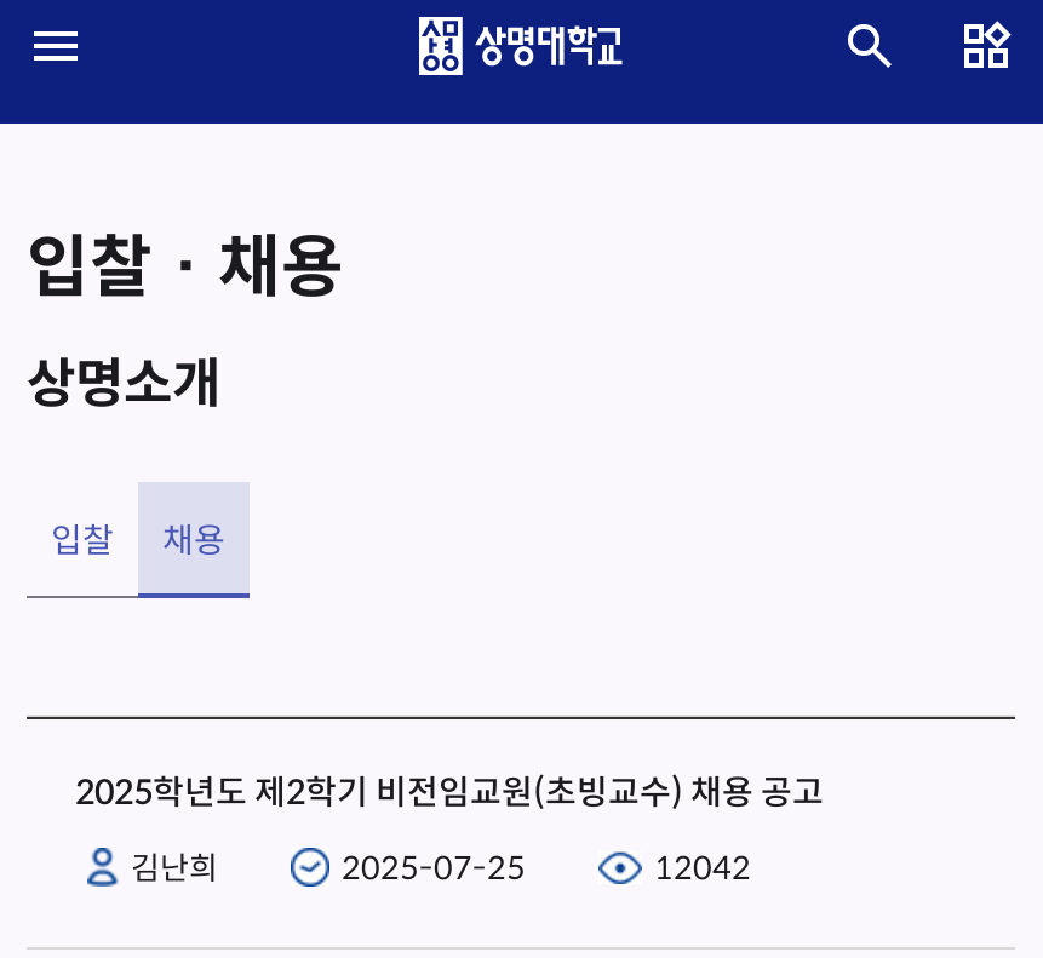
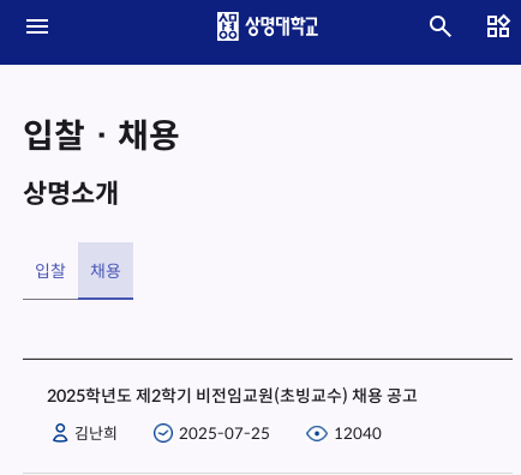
- 12042
+ 12040
